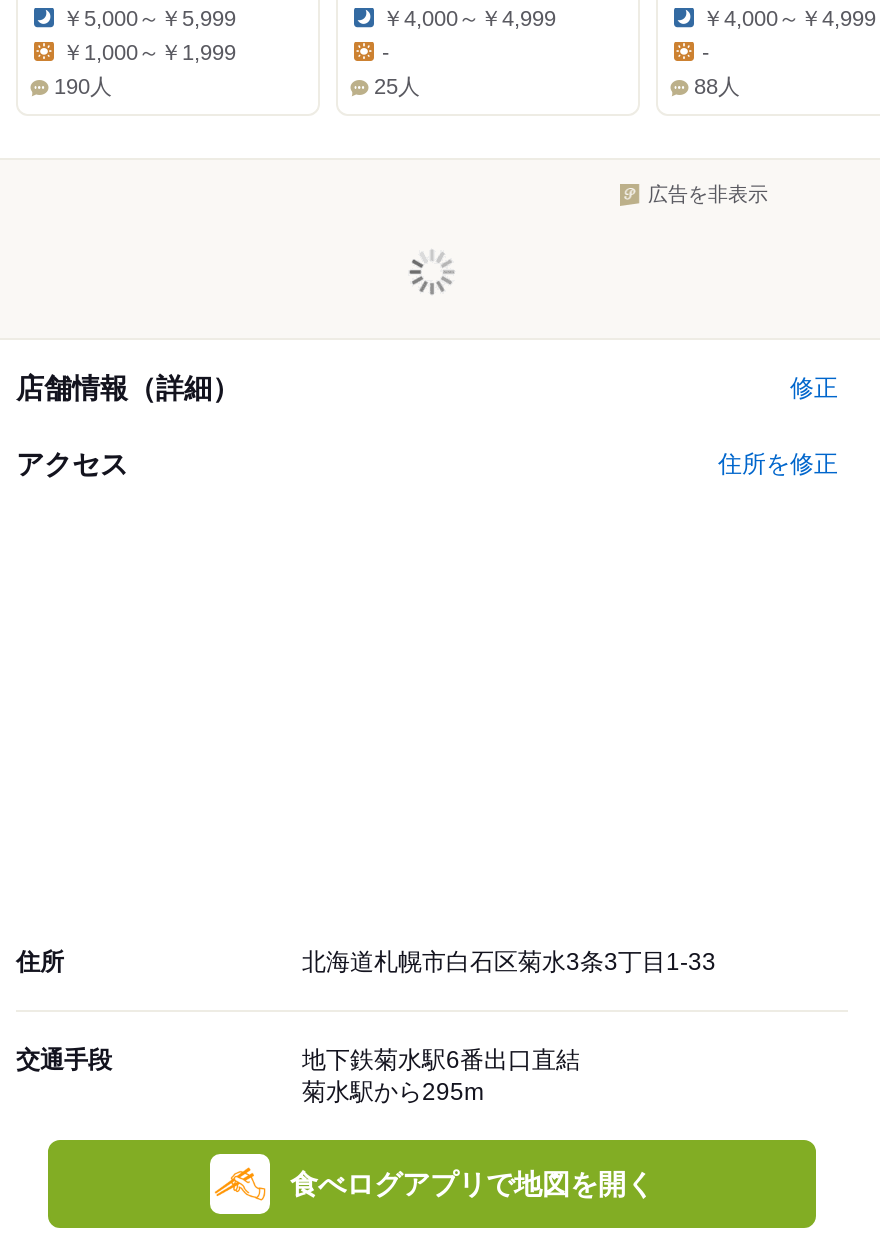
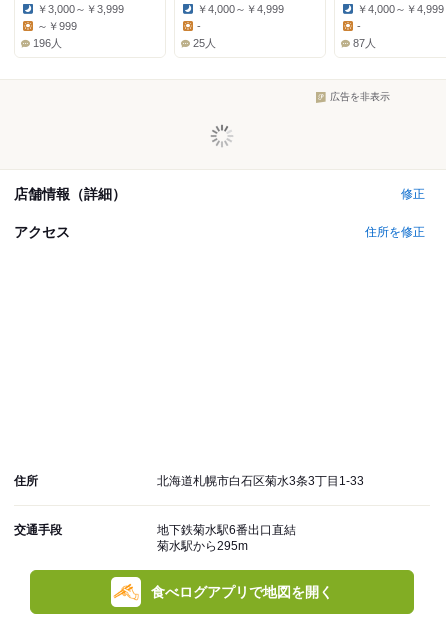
- ￥5,000～￥5,999
+ ￥3,000～￥3,999

- ￥1,000～￥1,999
- 190人
+ ～￥999
+ 196人

- 88人
+ 87人
